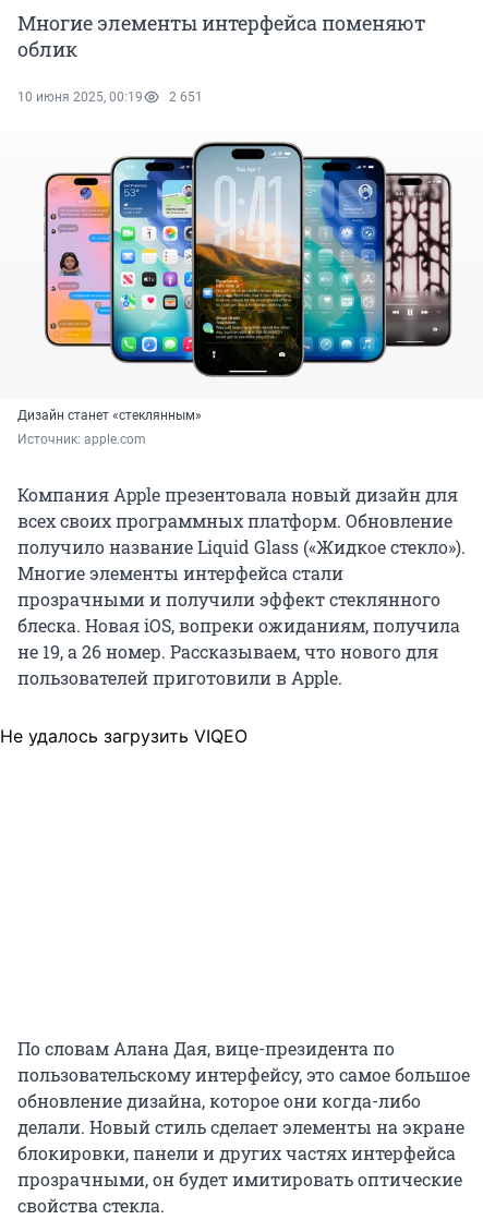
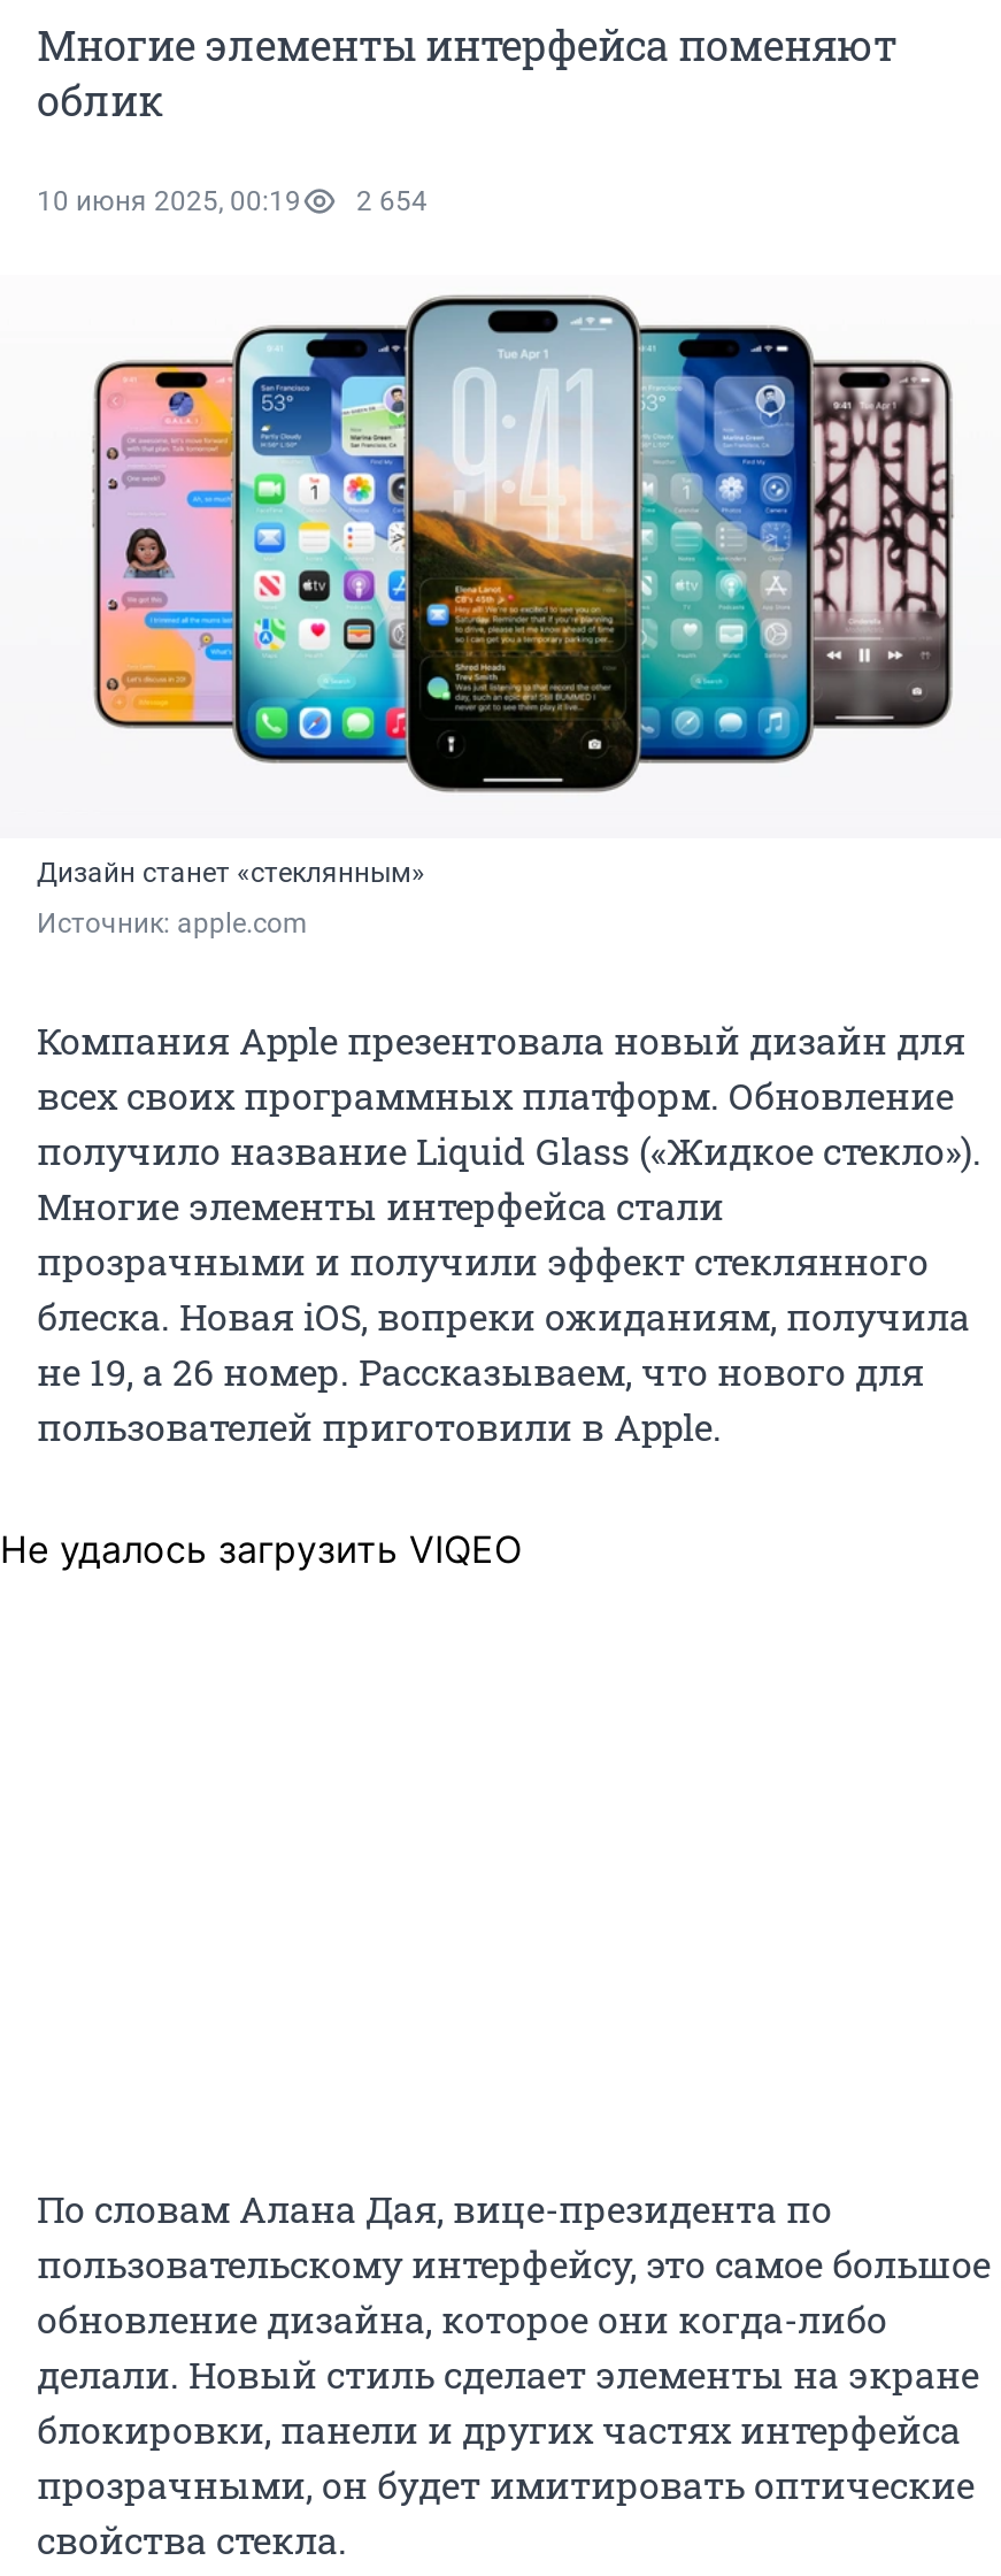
- 10 июня 2025, 00:19 2 651
+ 10 июня 2025, 00:19 2 654
